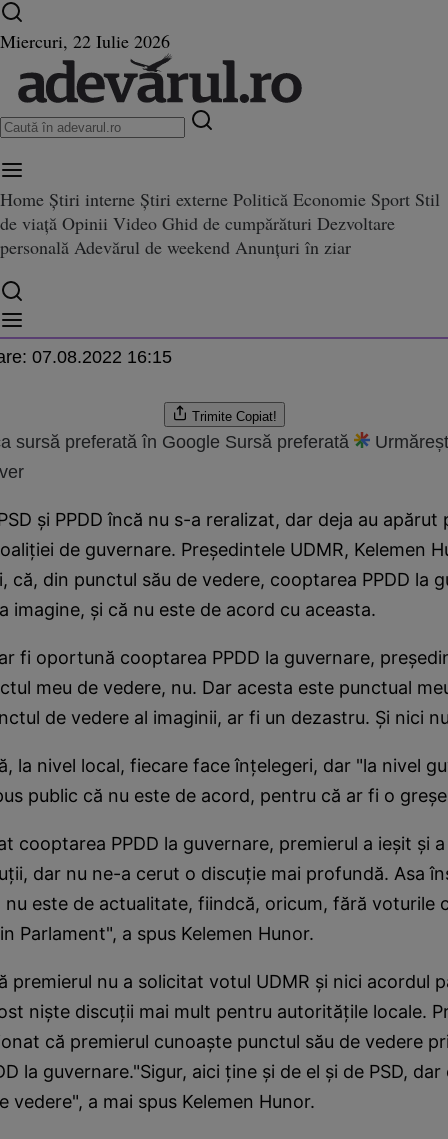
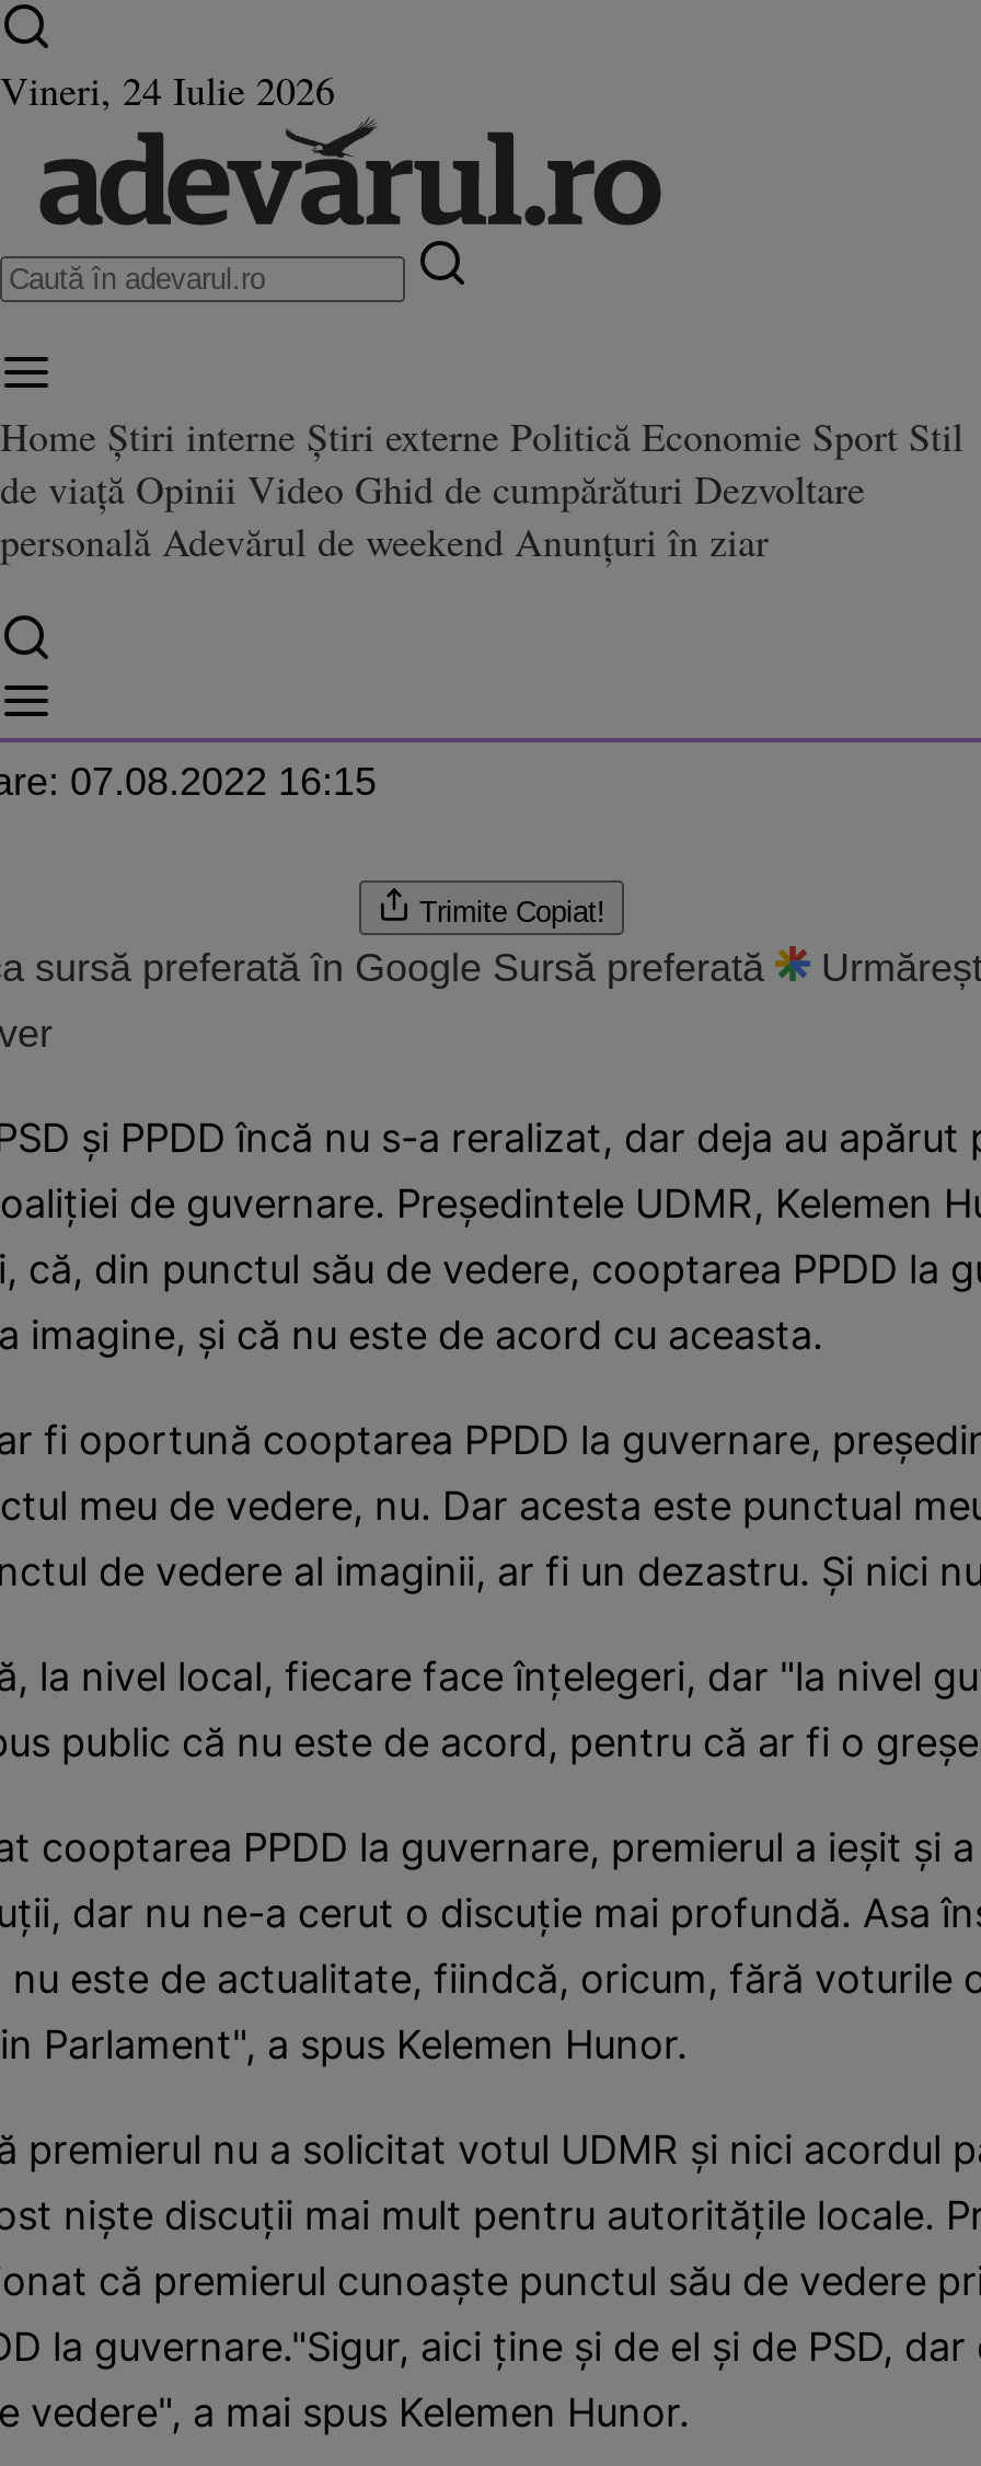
- Miercuri, 22 Iulie 2026
+ Vineri, 24 Iulie 2026
